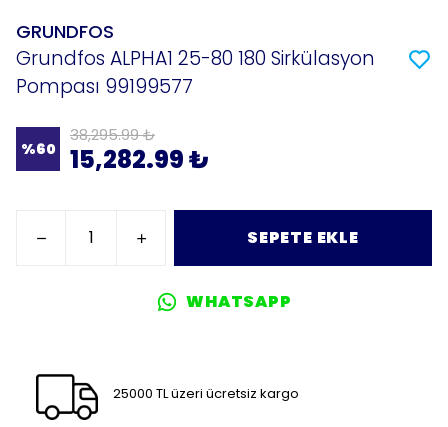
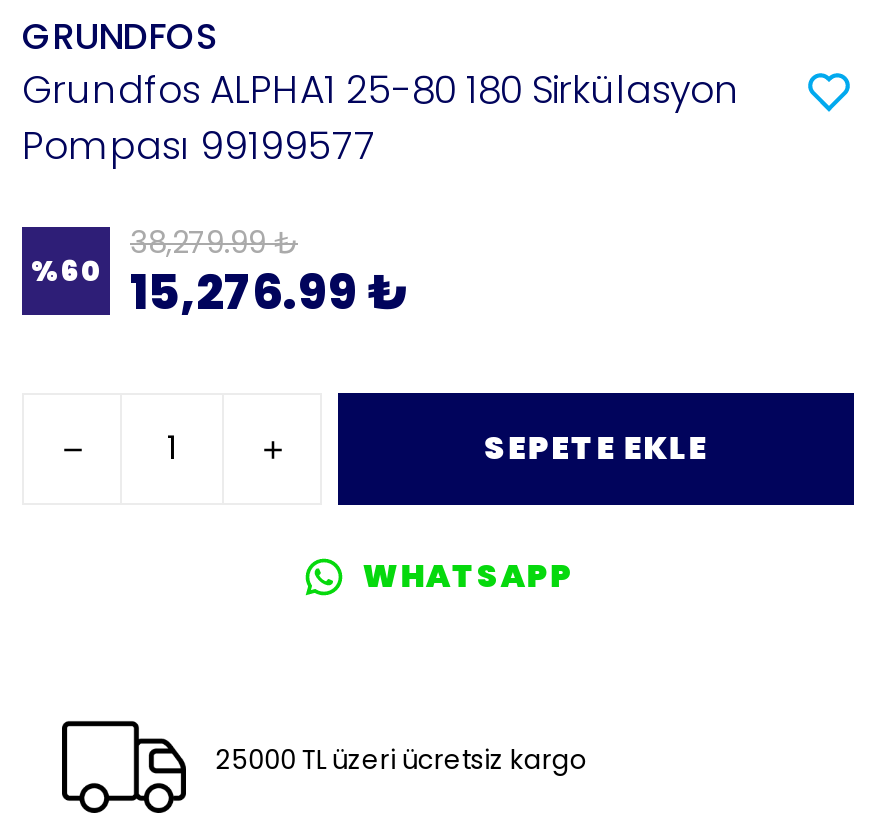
- 38,295.99 ₺
+ 38,279.99 ₺

- %60 15,282.99 ₺
+ %60 15,276.99 ₺
